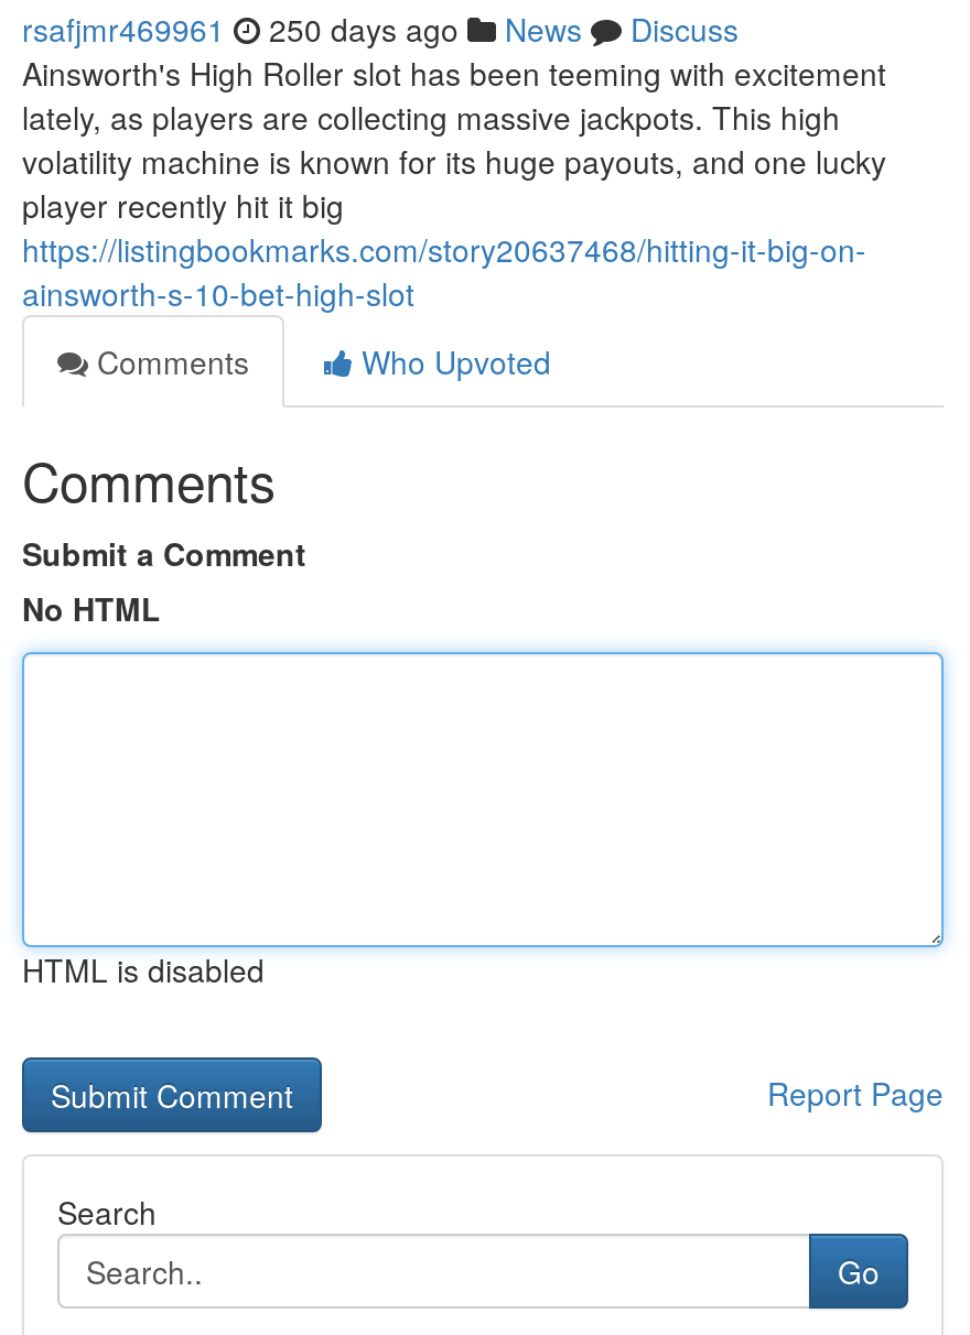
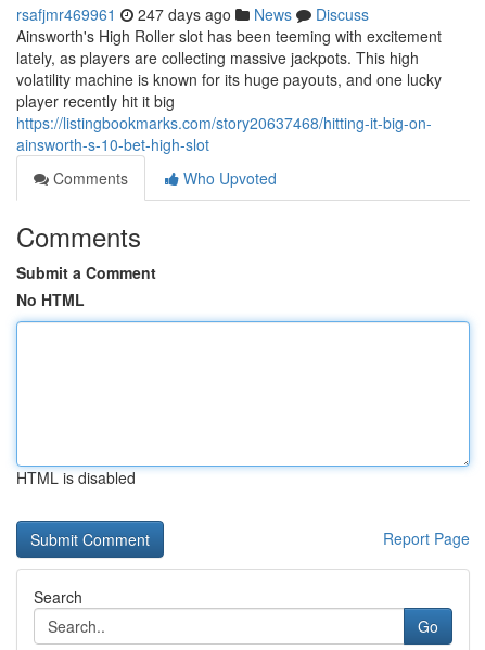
- rsafjmr469961 250 days ago News Discuss
+ rsafjmr469961 247 days ago News Discuss
